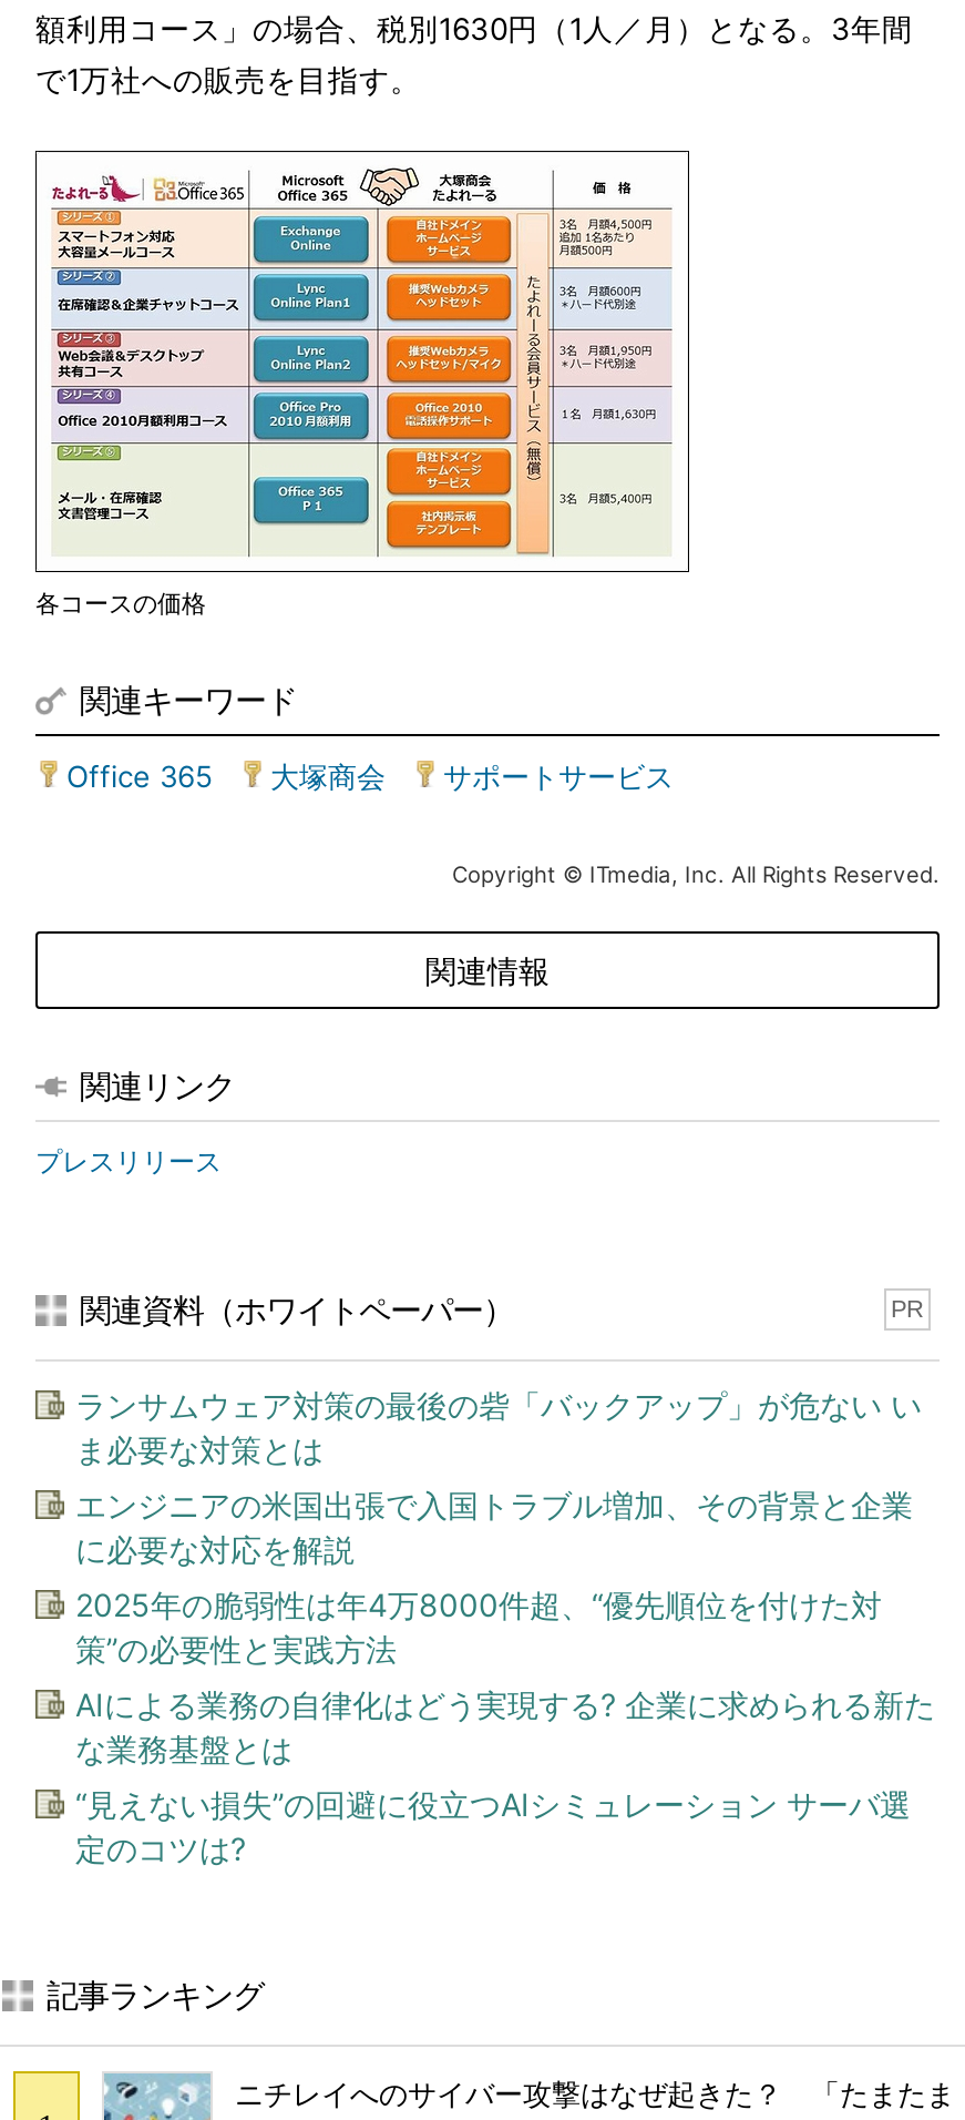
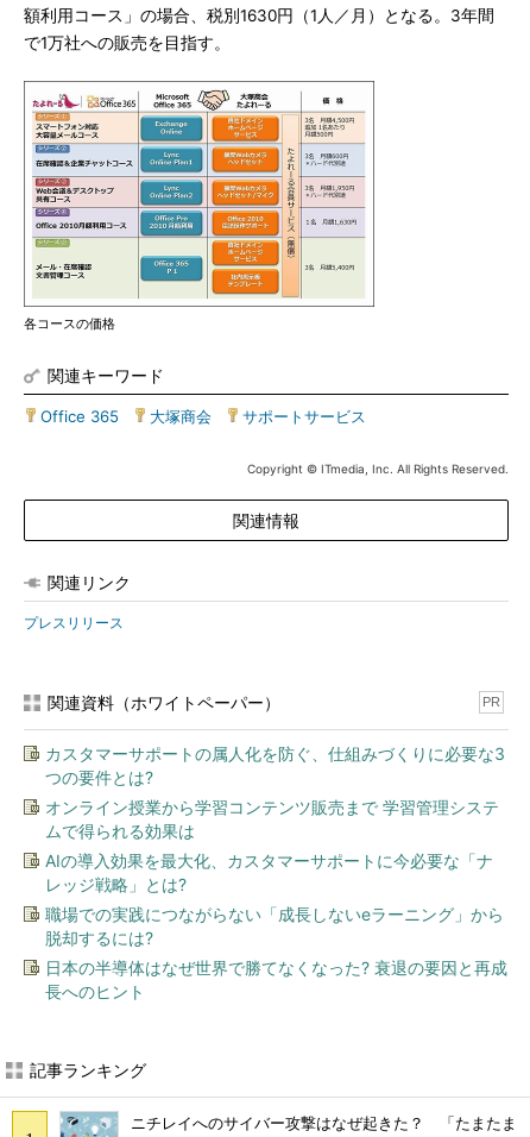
- ランサムウェア対策の最後の砦「バックアップ」が危ない い
- ま必要な対策とは
+ カスタマーサポートの属人化を防ぐ、仕組みづくりに必要な3
+ つの要件とは?

- エンジニアの米国出張で入国トラブル増加、その背景と企業
- に必要な対応を解説
+ オンライン授業から学習コンテンツ販売まで 学習管理システ
+ ムで得られる効果は

- 2025年の脆弱性は年4万8000件超、“優先順位を付けた対
- 策”の必要性と実践方法
+ AIの導入効果を最大化、カスタマーサポートに今必要な「ナ
+ レッジ戦略」とは?

- AIによる業務の自律化はどう実現する? 企業に求められる新た
- な業務基盤とは
+ 職場での実践につながらない「成長しないeラーニング」から
+ 脱却するには?

- “見えない損失”の回避に役立つAIシミュレーション サーバ選
- 定のコツは?
+ 日本の半導体はなぜ世界で勝てなくなった? 衰退の要因と再成
+ 長へのヒント
